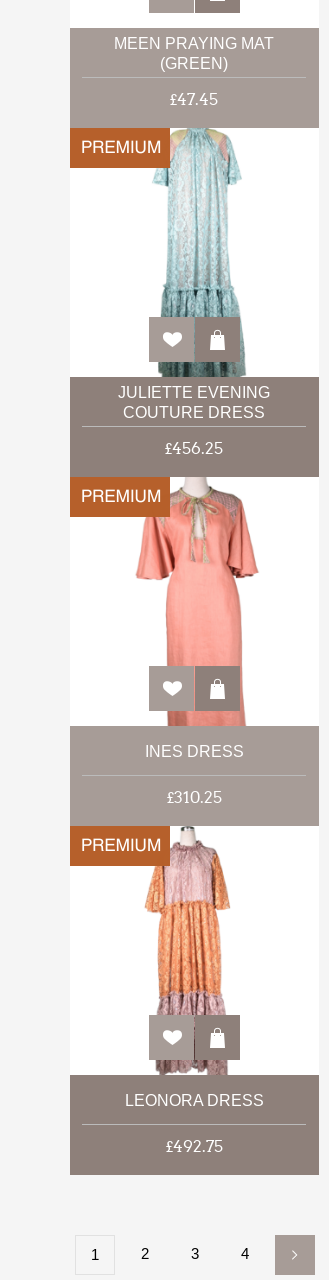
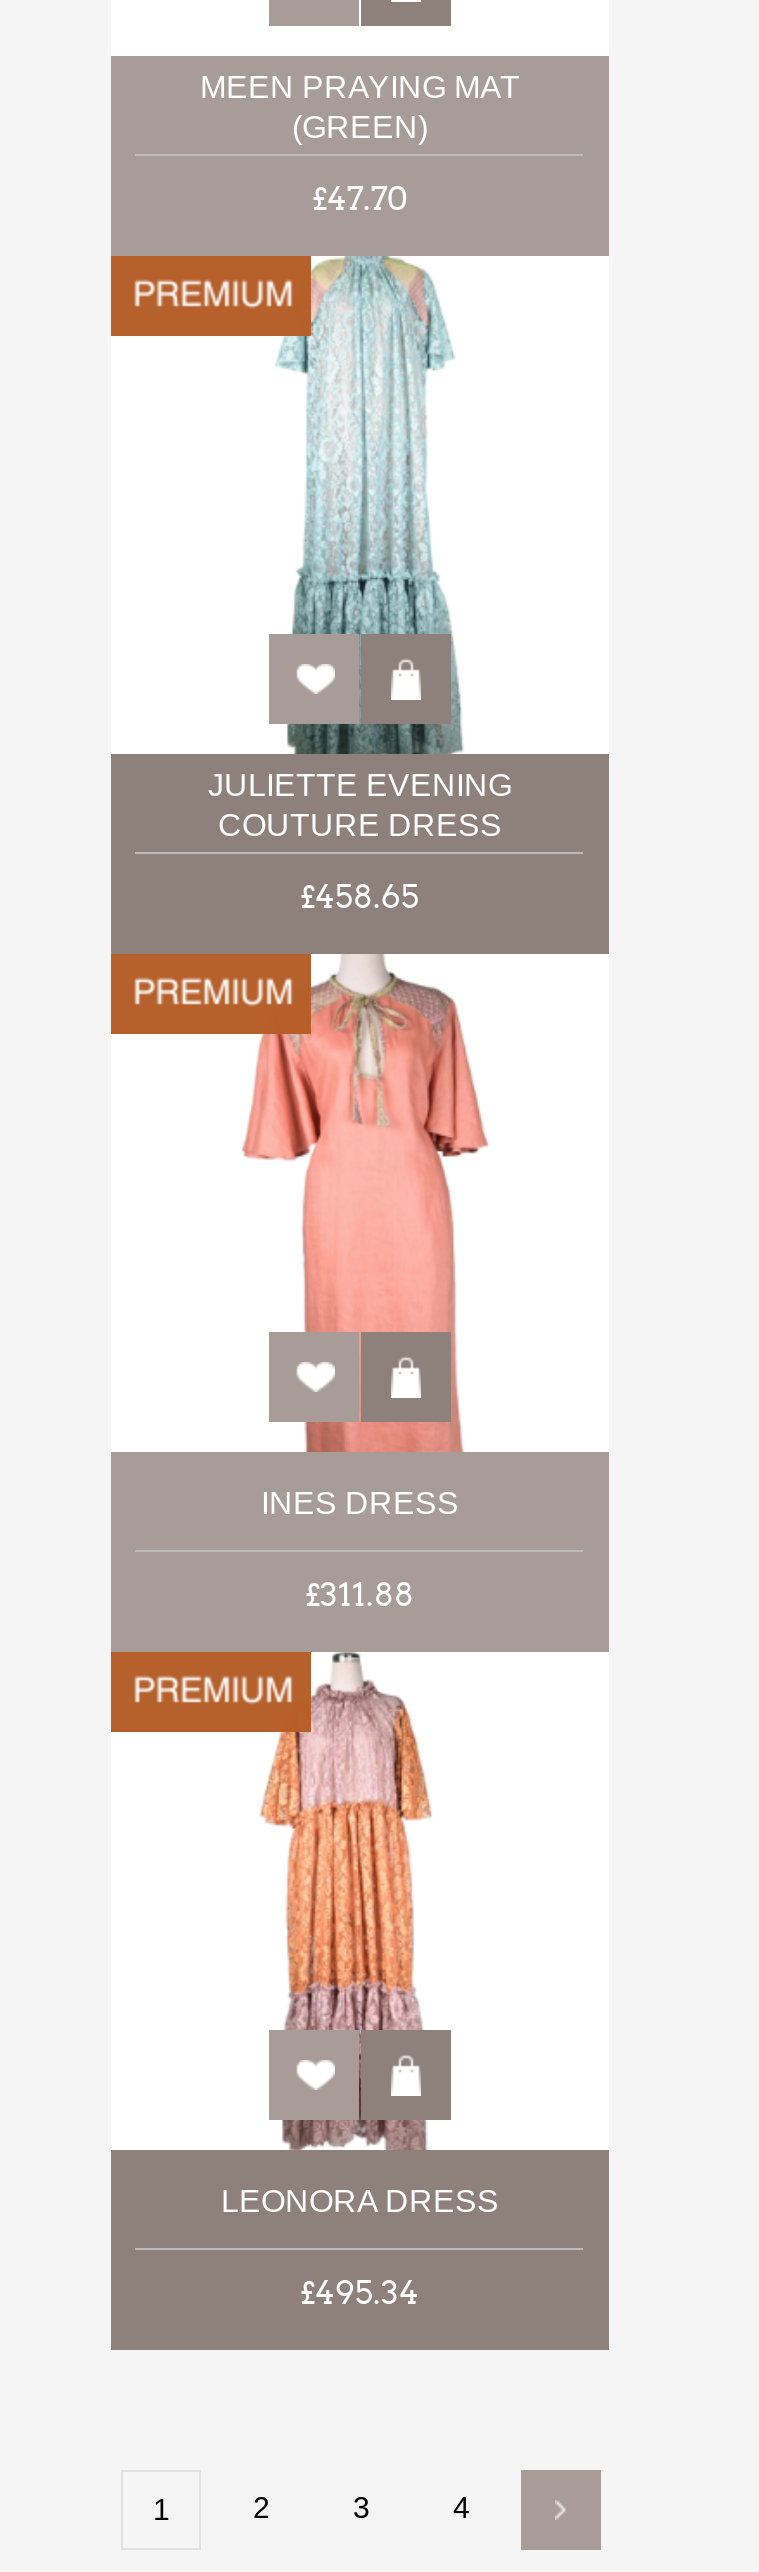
- £47.45
+ £47.70

- £456.25
+ £458.65

- £310.25
+ £311.88

- £492.75
+ £495.34
